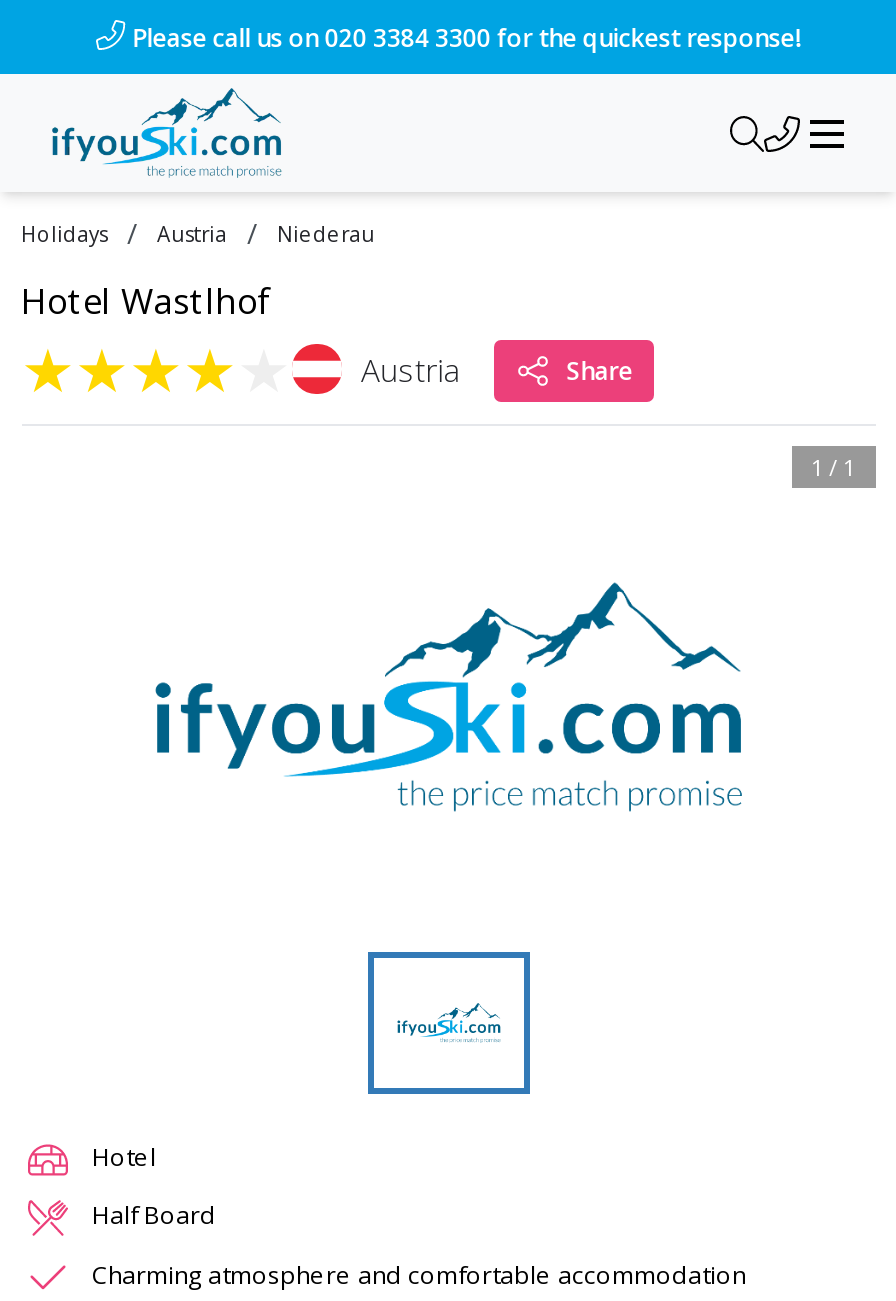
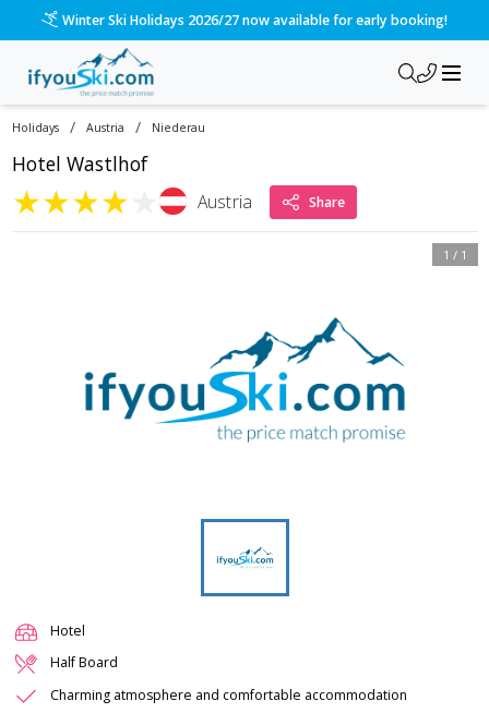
- Please call us on 020 3384 3300 for the quickest response!
+ Winter Ski Holidays 2026/27 now available for early booking!
